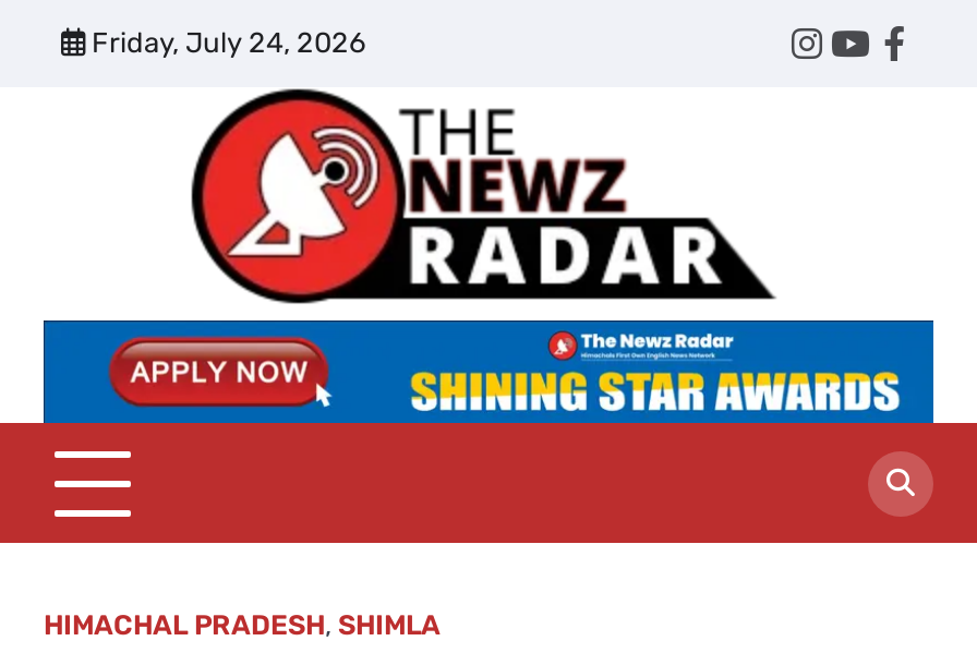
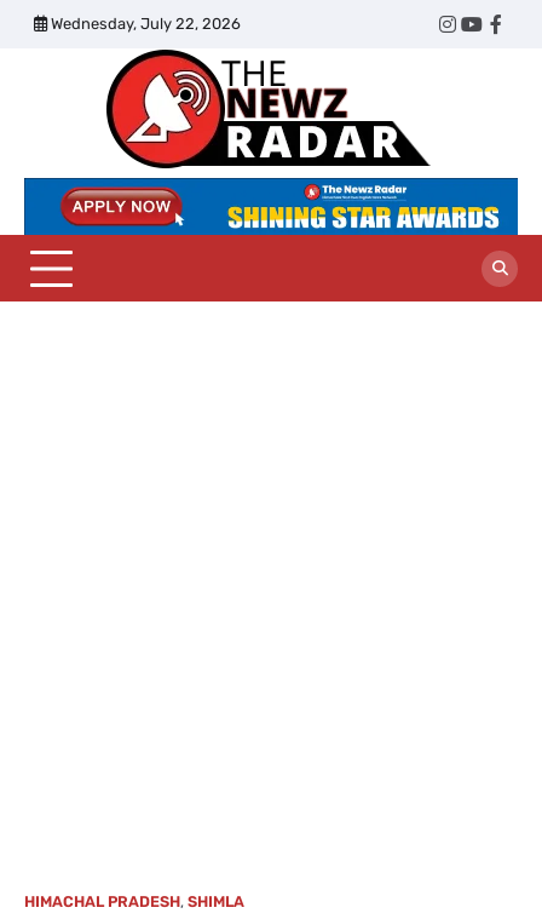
- Friday, July 24, 2026
+ Wednesday, July 22, 2026
